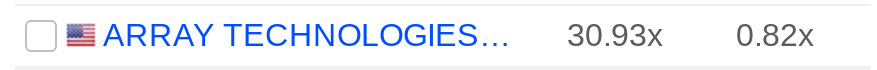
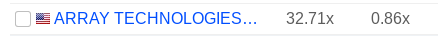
- 30.93x
- 0.82x
+ 32.71x
+ 0.86x
